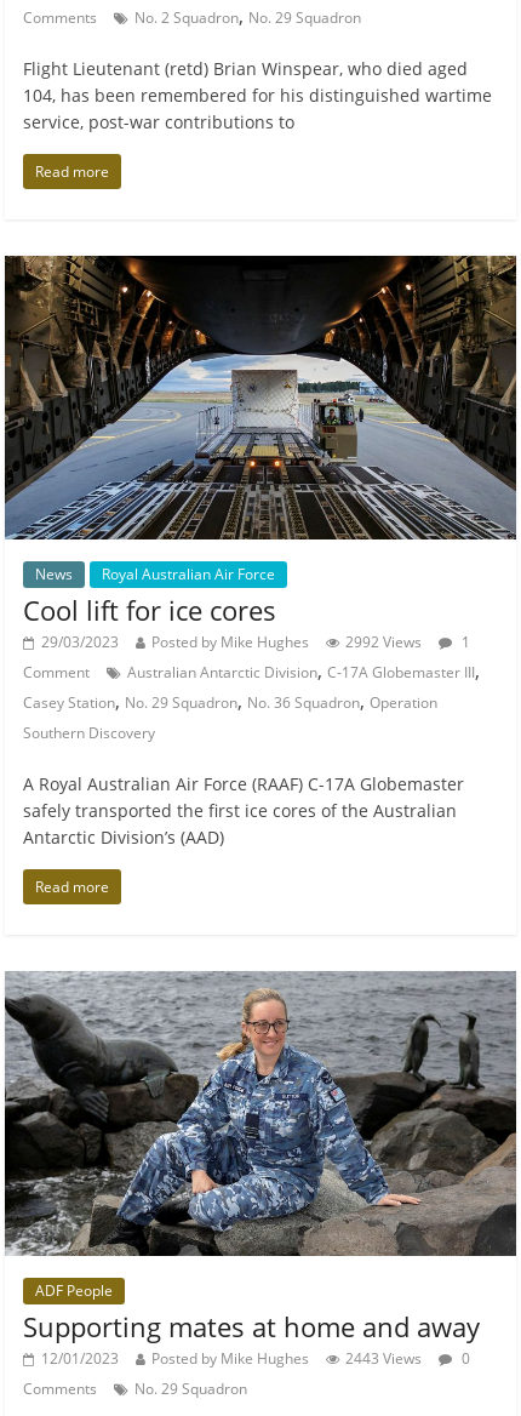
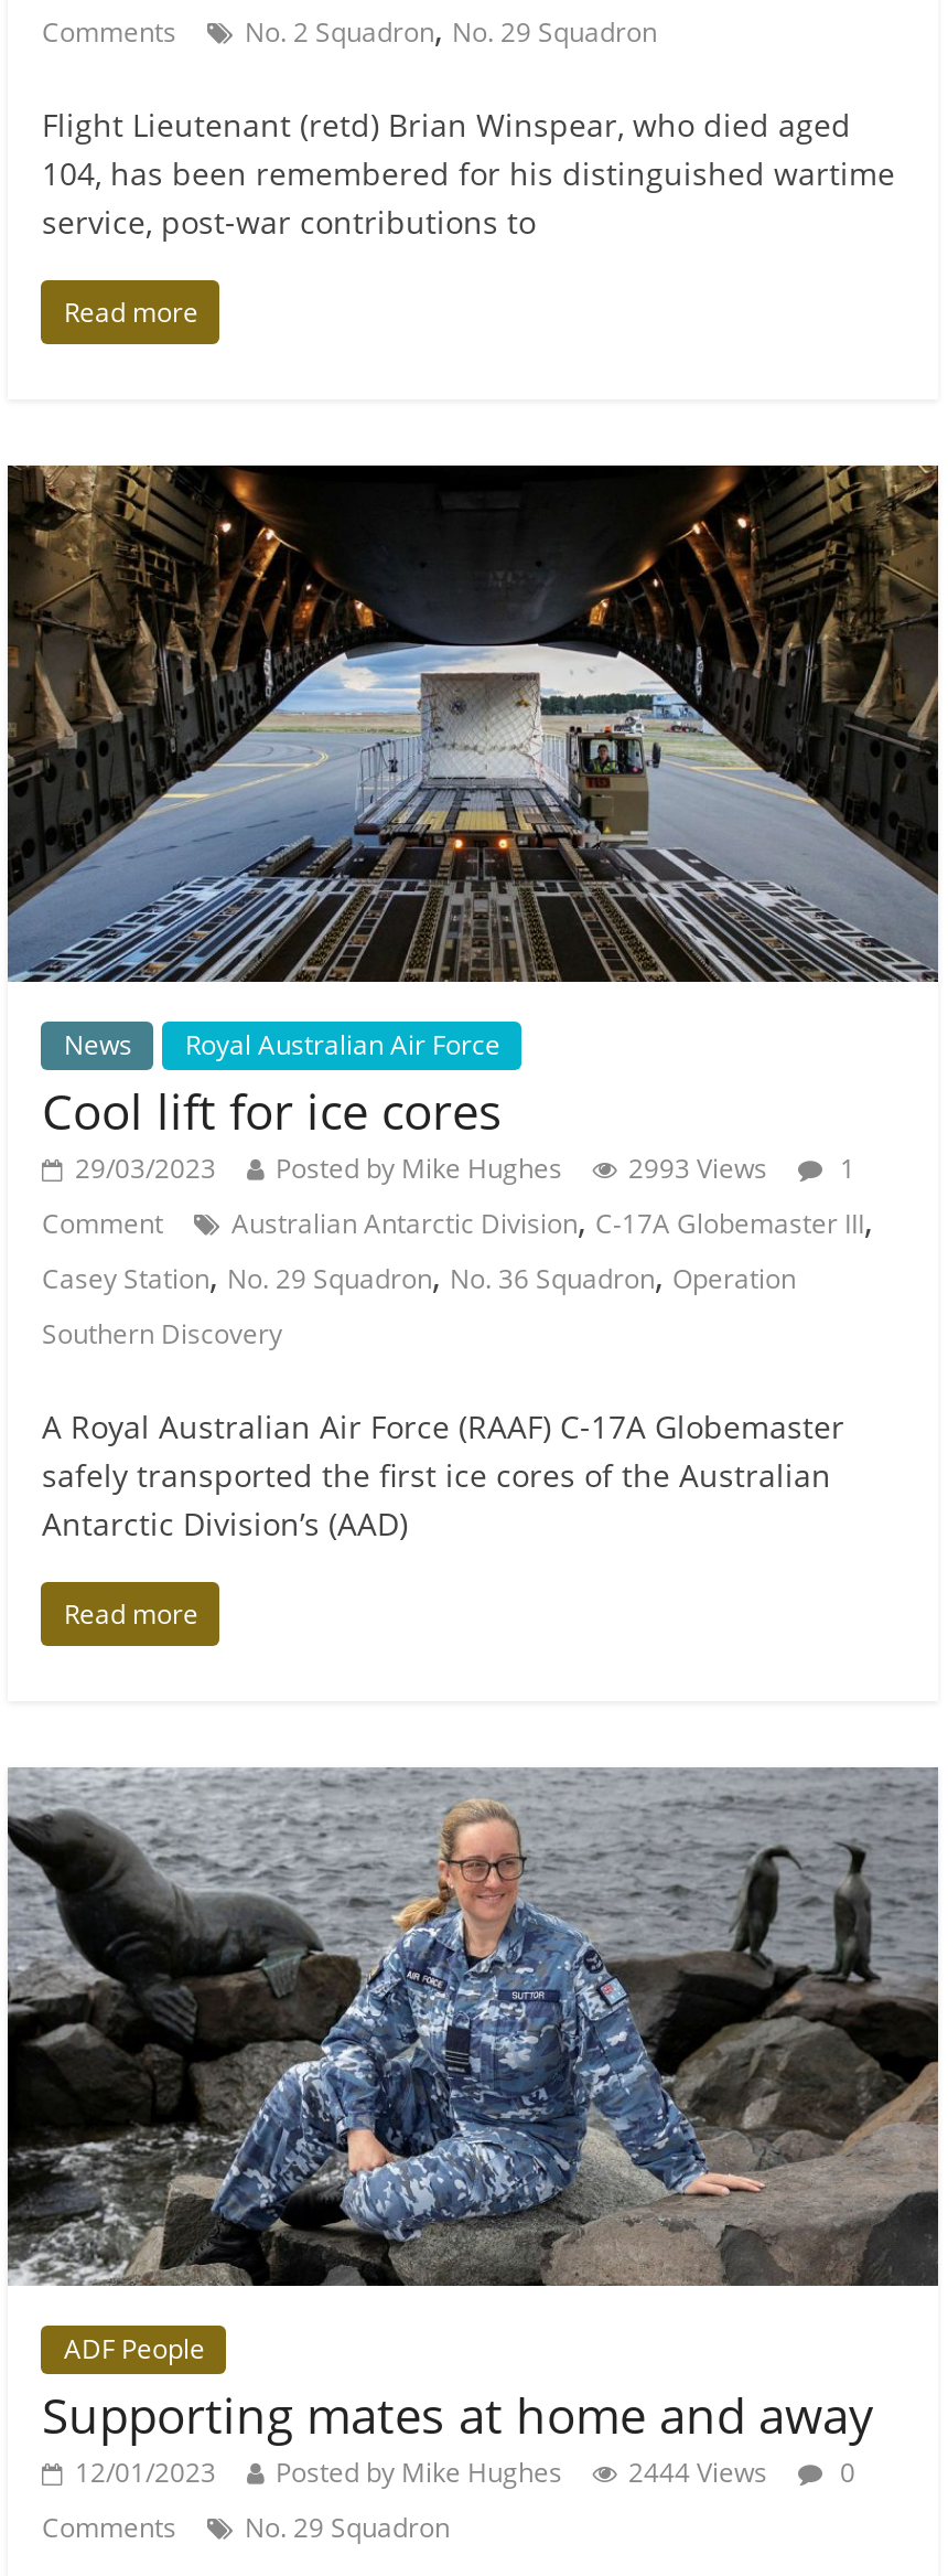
- 29/03/2023 Posted by Mike Hughes 2992 Views 1
+ 29/03/2023 Posted by Mike Hughes 2993 Views 1

- 12/01/2023 Posted by Mike Hughes 2443 Views 0
+ 12/01/2023 Posted by Mike Hughes 2444 Views 0
